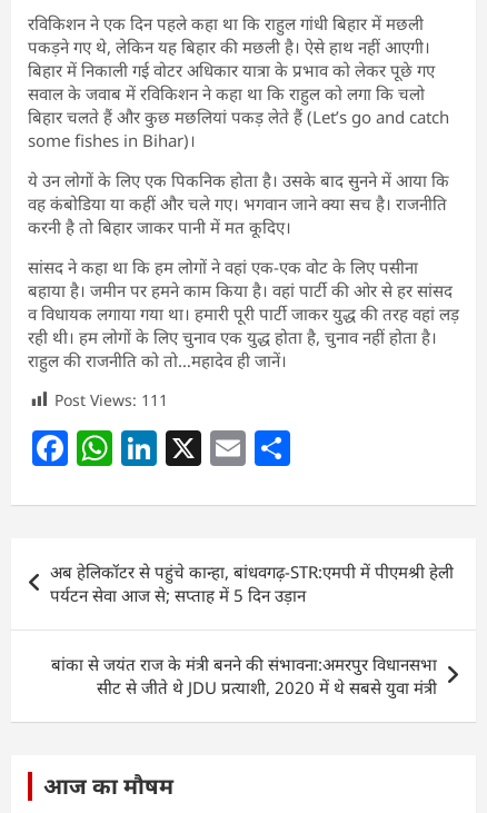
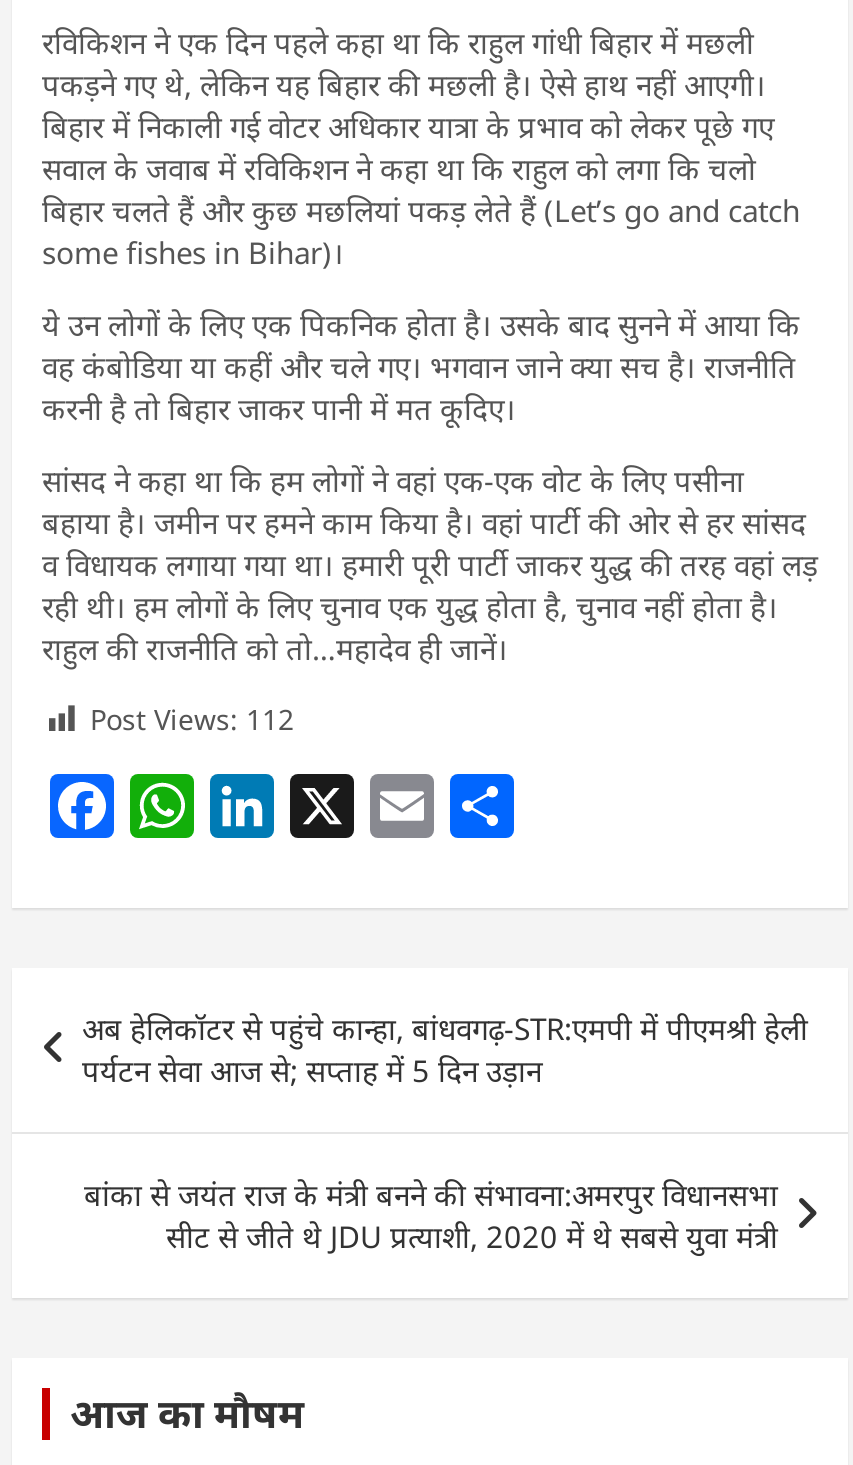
- Post Views: 111
+ Post Views: 112
